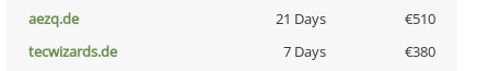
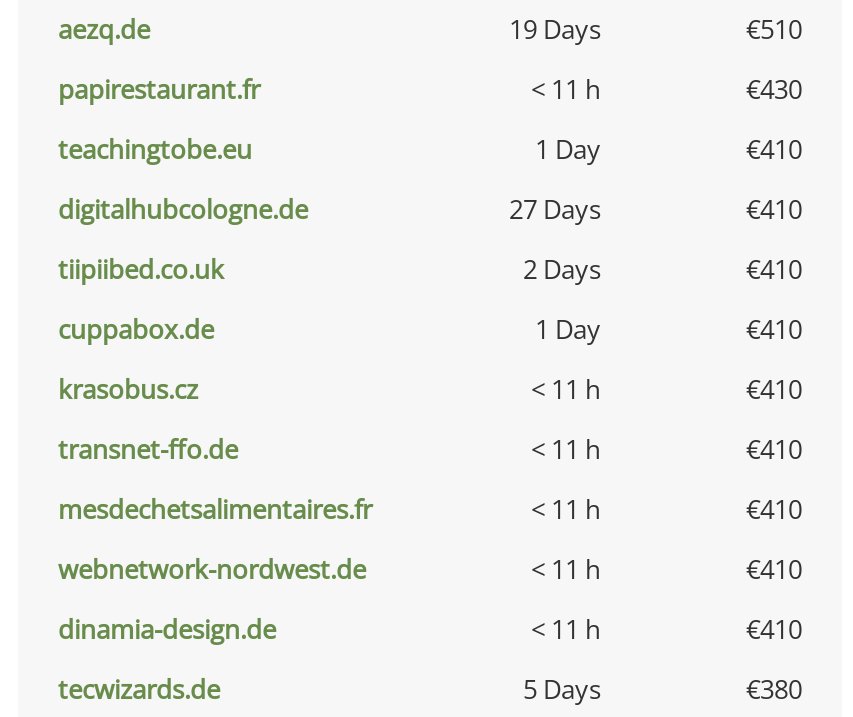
- 21 Days
+ 19 Days

+ papirestaurant.fr
+ < 11 h
+ €430
+ teachingtobe.eu
+ 1 Day
+ €410
+ digitalhubcologne.de
+ 27 Days
+ €410
+ tiipiibed.co.uk
+ 2 Days
+ €410
+ cuppabox.de
+ 1 Day
+ €410
+ krasobus.cz
+ < 11 h
+ €410
+ transnet-ffo.de
+ < 11 h
+ €410
+ mesdechetsalimentaires.fr
+ < 11 h
+ €410
+ webnetwork-nordwest.de
+ < 11 h
+ €410
+ dinamia-design.de
+ < 11 h
+ €410

- 7 Days
+ 5 Days
